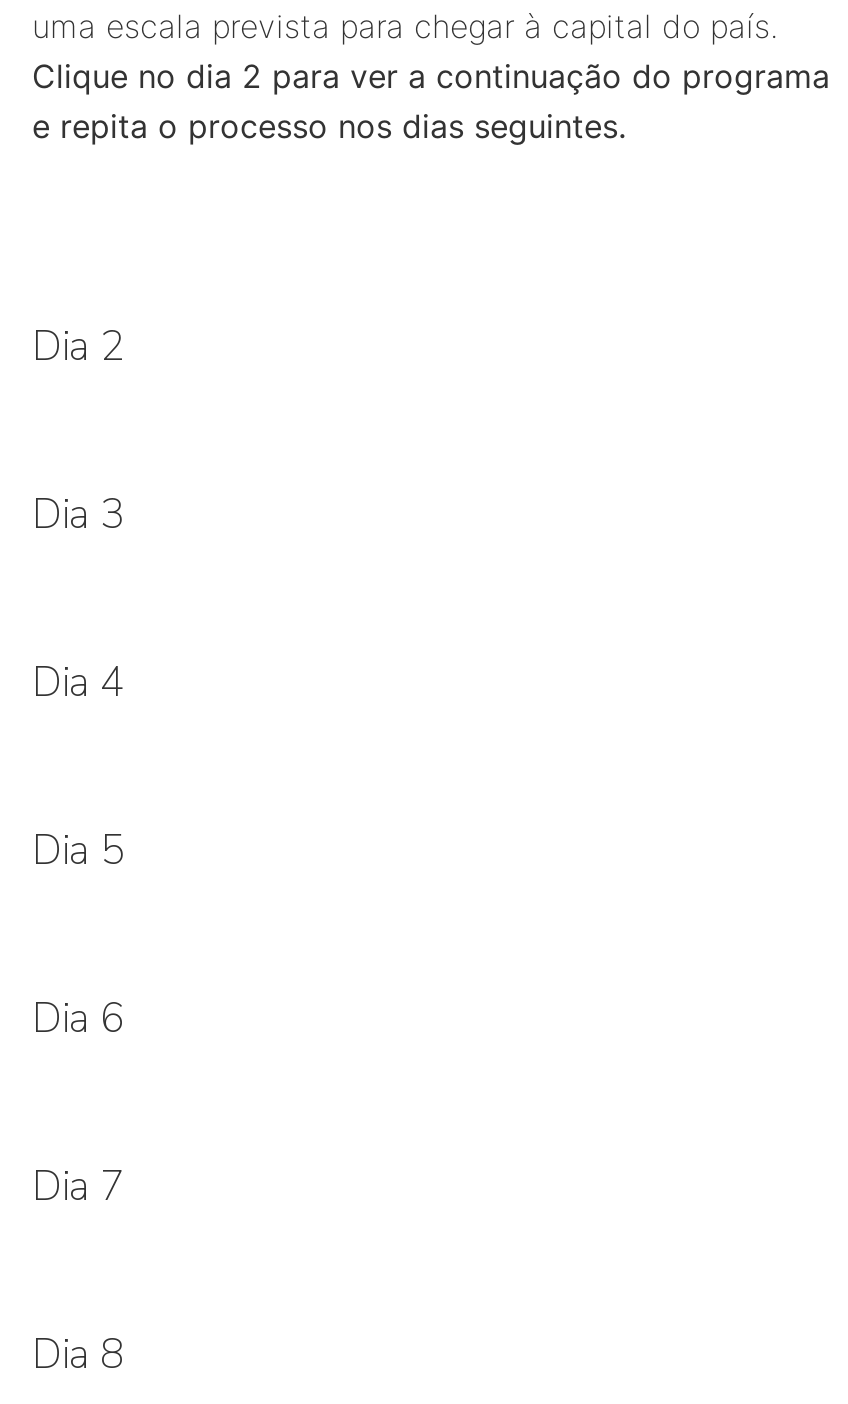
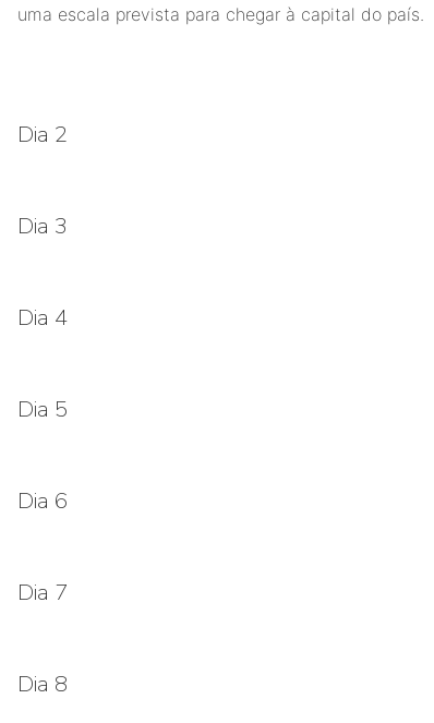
- Clique no dia 2 para ver a continuação do programa
- e repita o processo nos dias seguintes.
